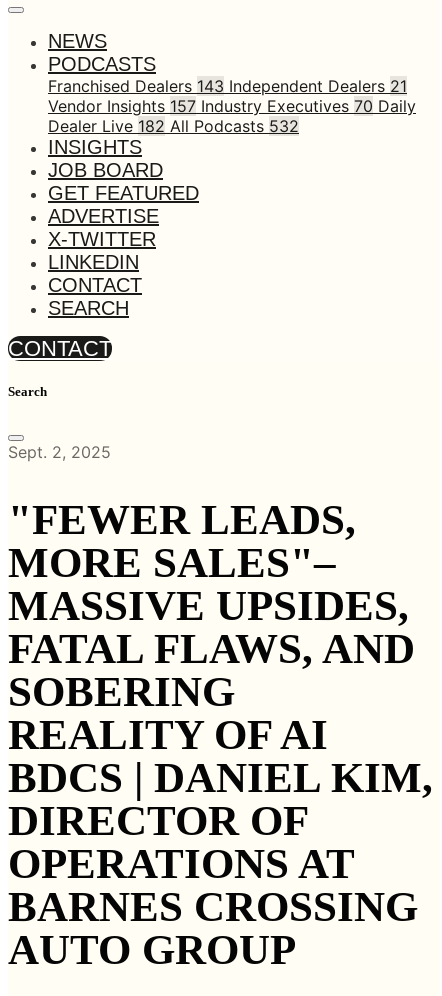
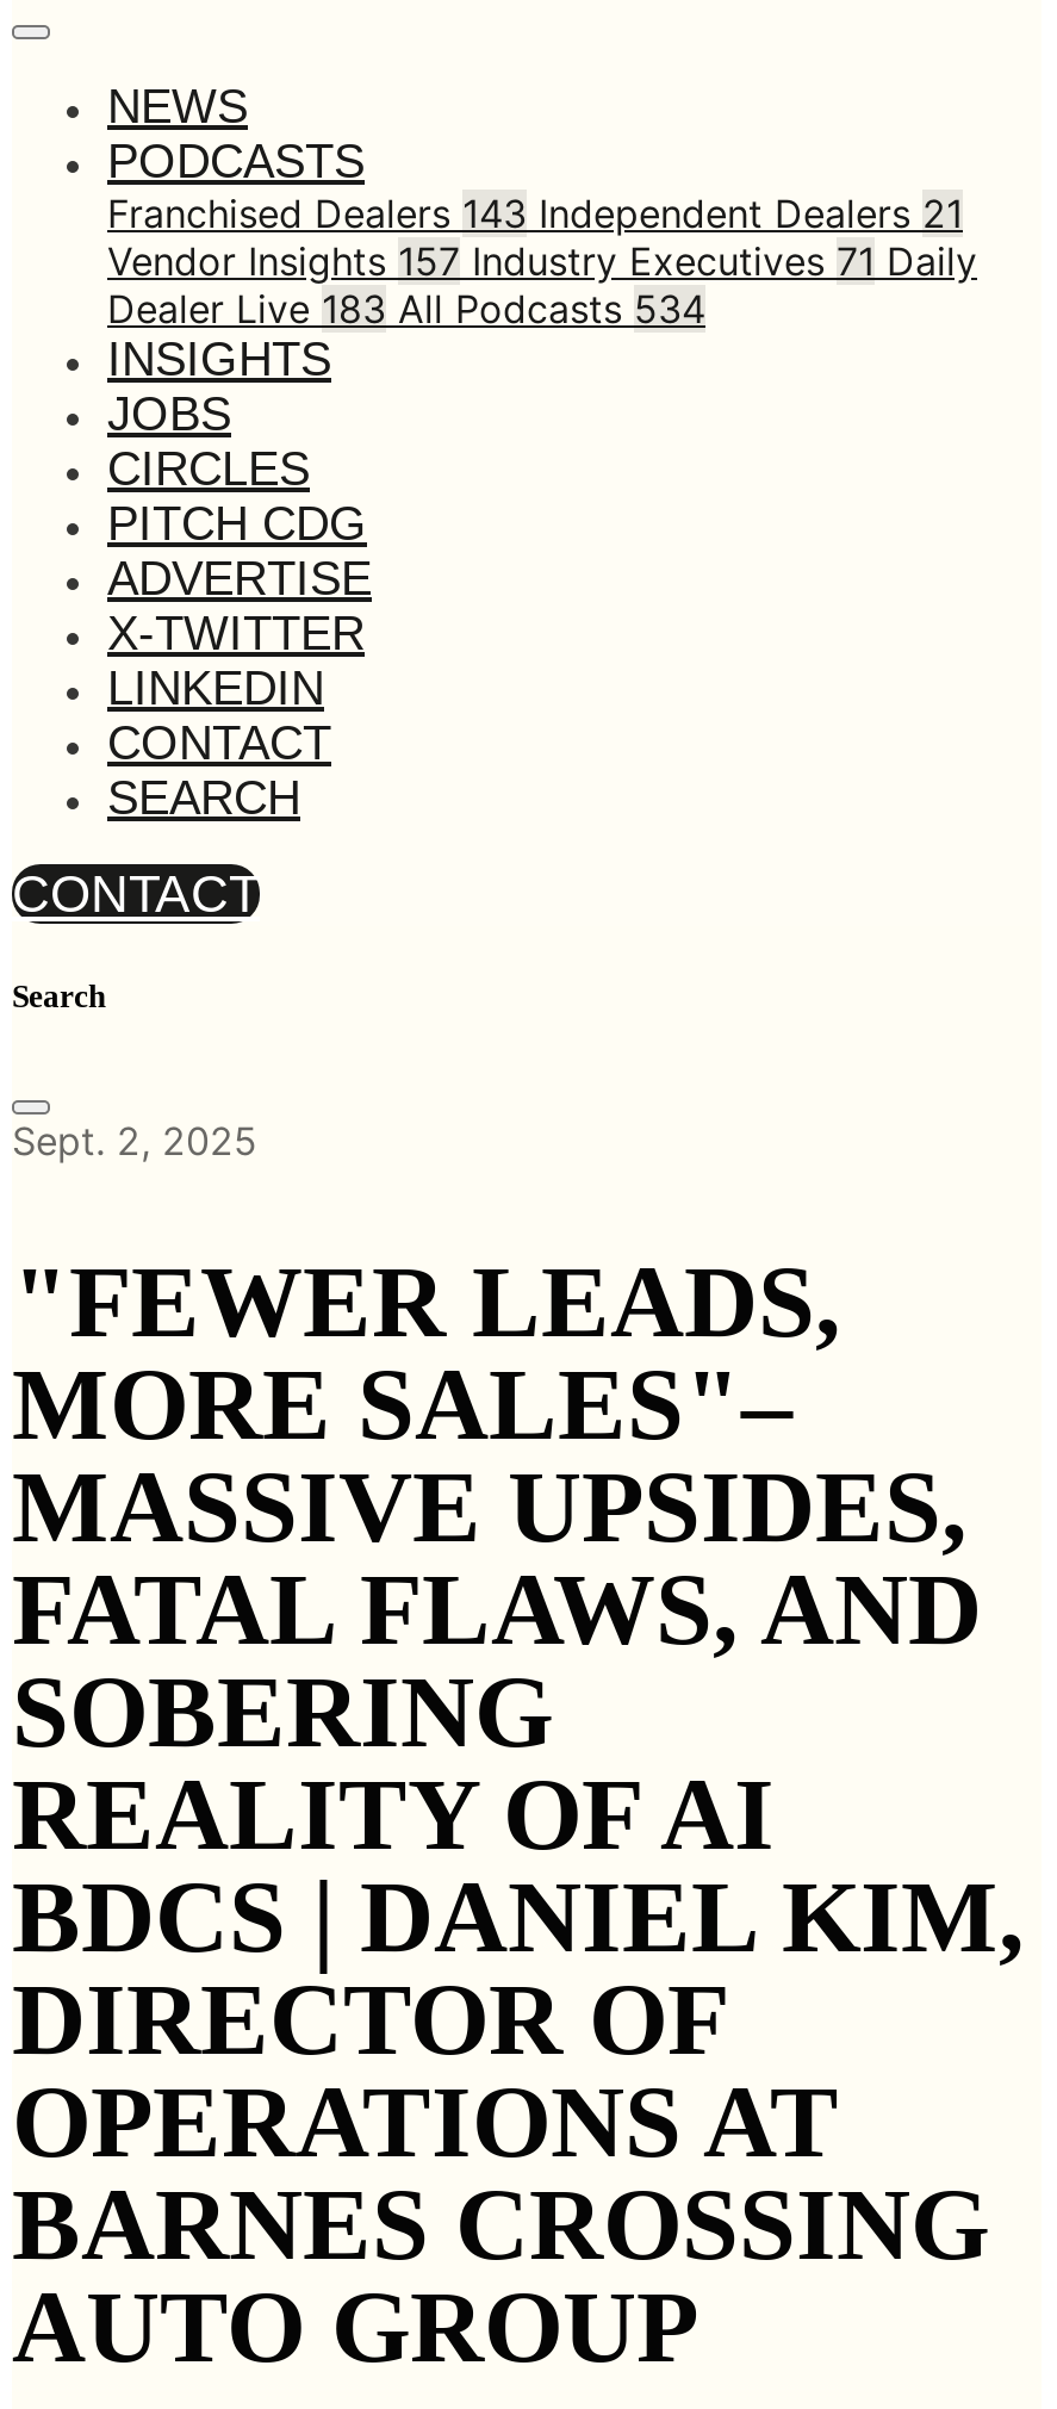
- Vendor Insights 157 Industry Executives 70 Daily
+ Vendor Insights 157 Industry Executives 71 Daily

- Dealer Live182 All Podcasts 532
+ Dealer Live183 All Podcasts 534

- JOB BOARD
- GET FEATURED
+ JOBS
+ CIRCLES
+ PITCH CDG
